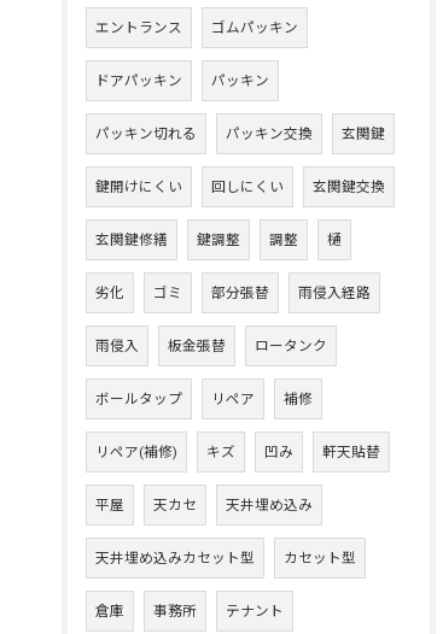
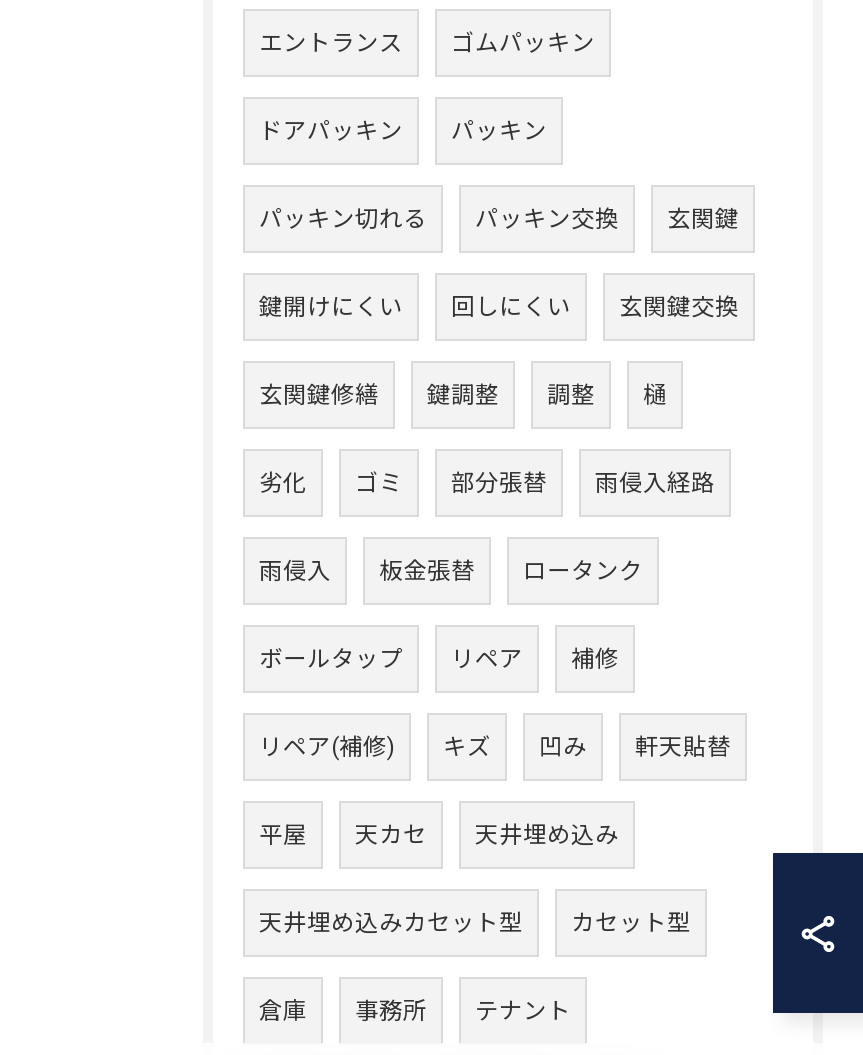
+ [image]
